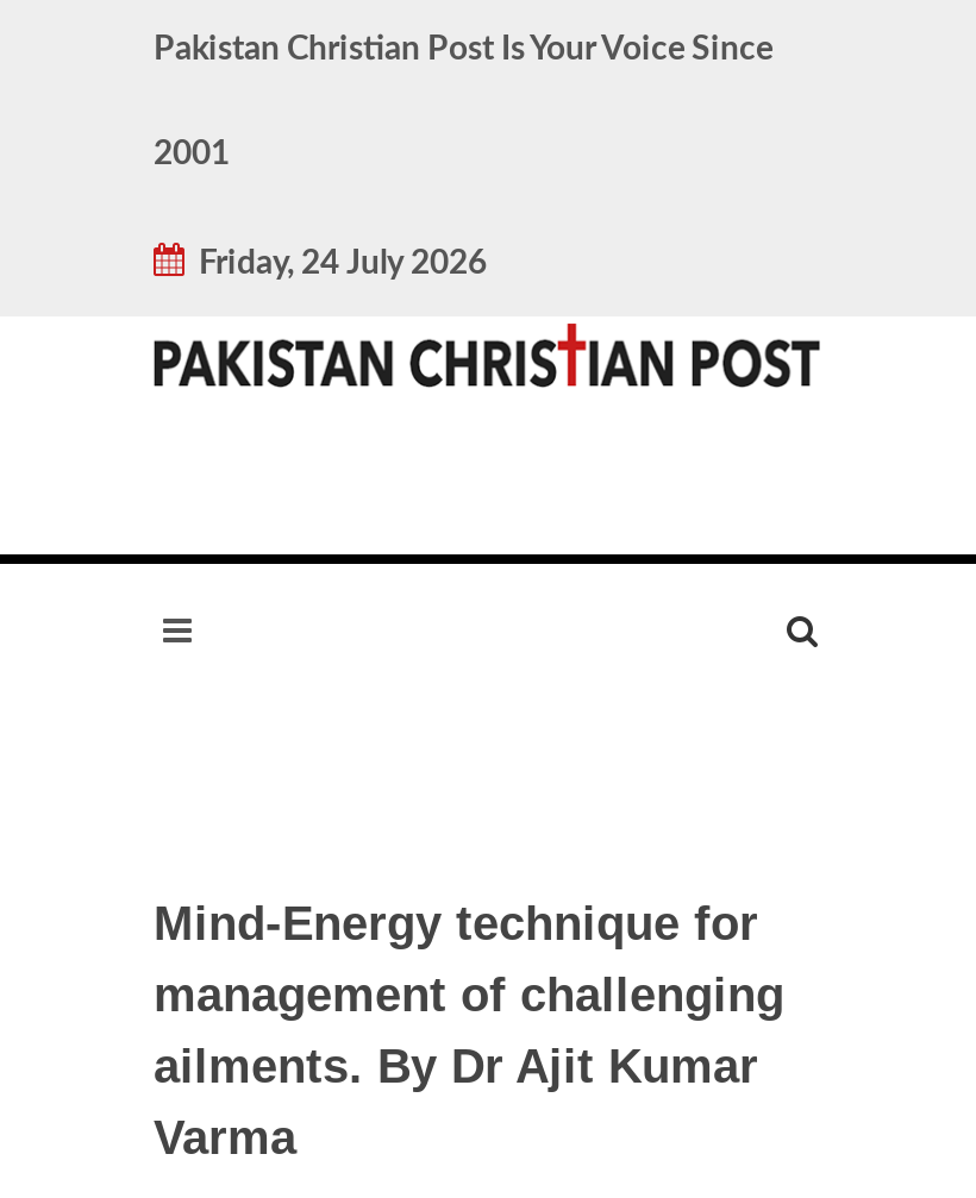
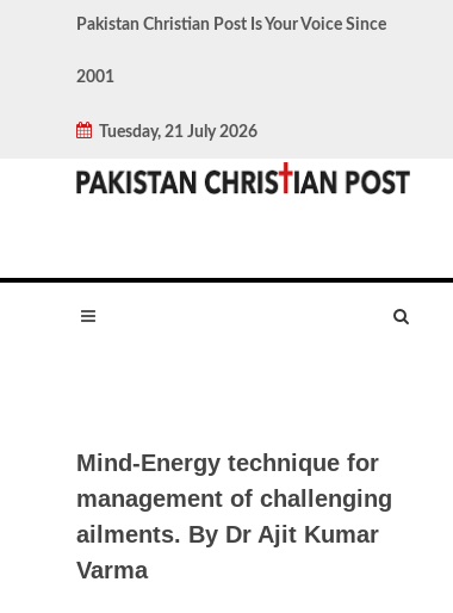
- Friday, 24 July 2026
+ Tuesday, 21 July 2026
